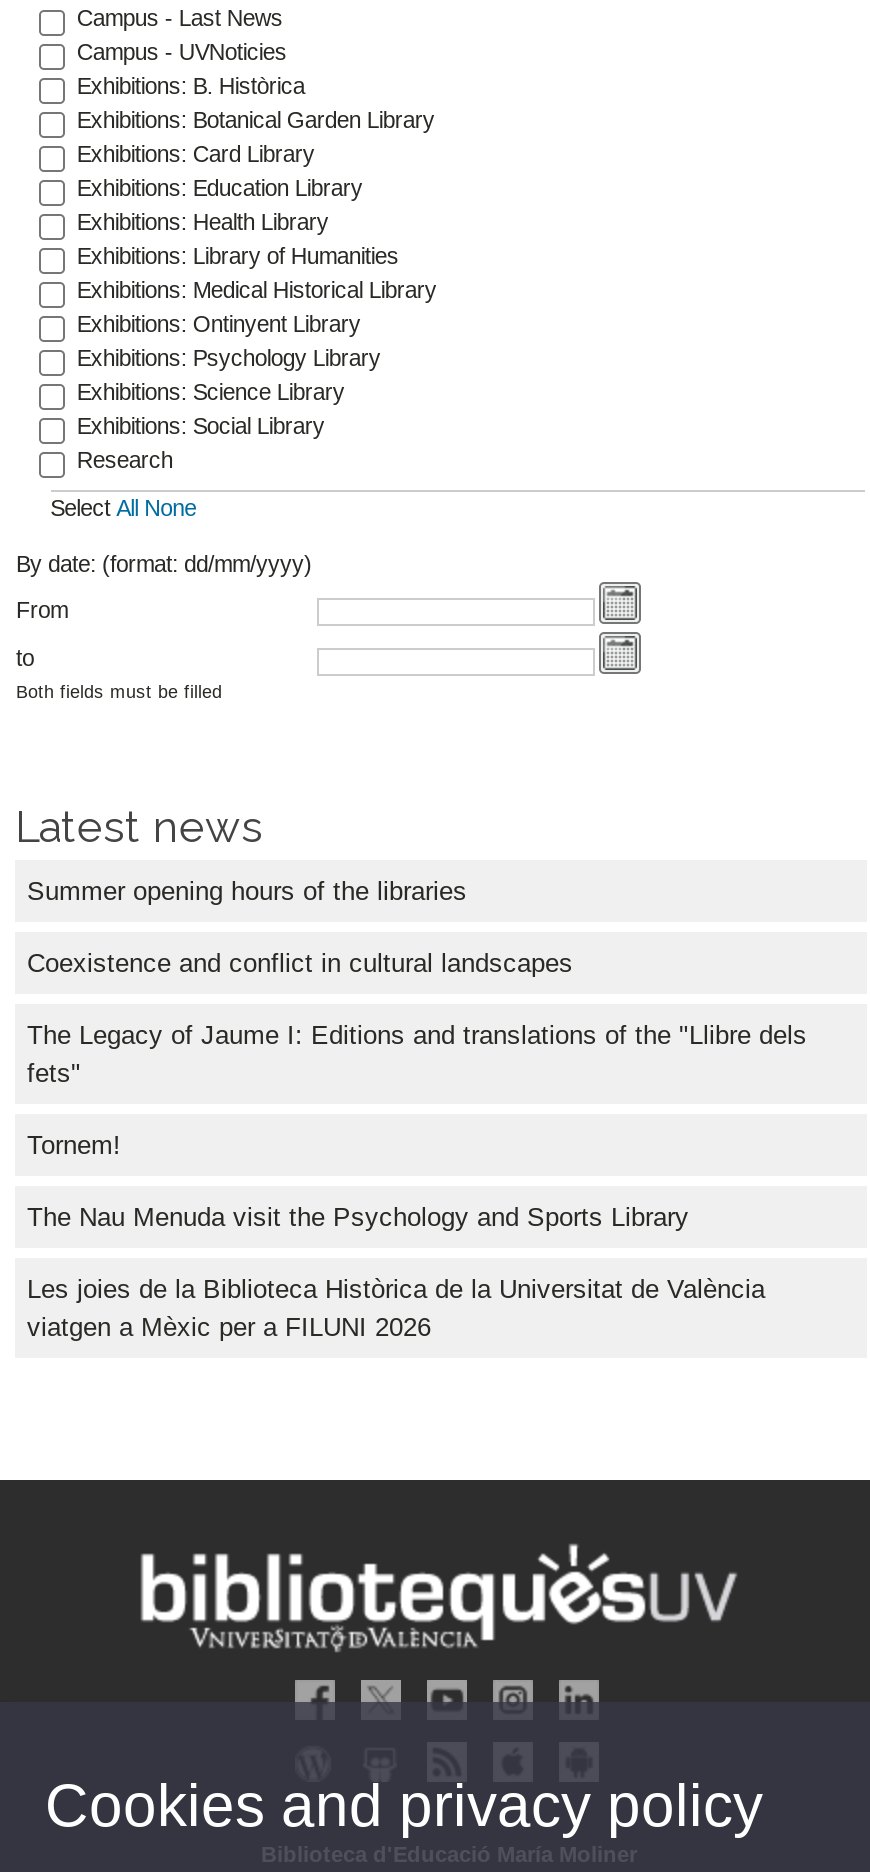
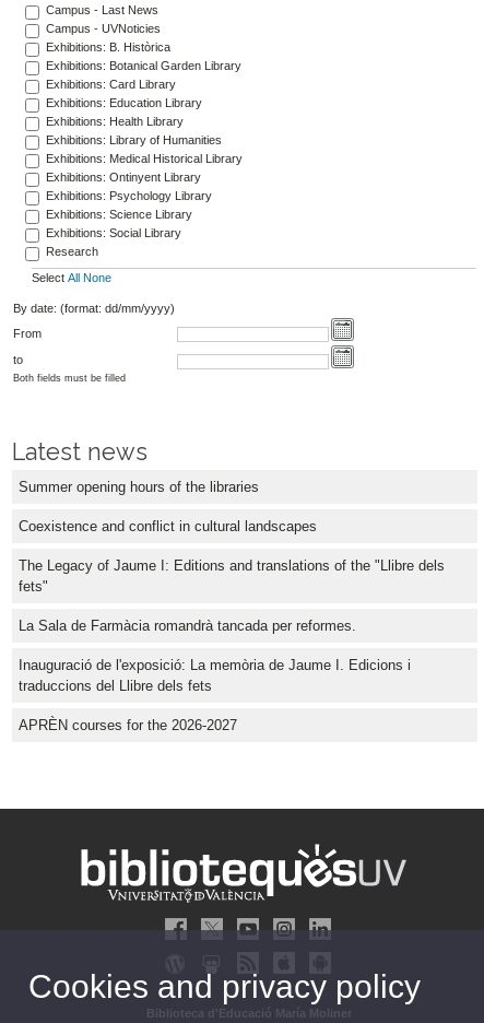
- Tornem!
+ La Sala de Farmàcia romandrà tancada per reformes.

- The Nau Menuda visit the Psychology and Sports Library
+ Inauguració de l'exposició: La memòria de Jaume I. Edicions i
+ traduccions del Llibre dels fets

- Les joies de la Biblioteca Històrica de la Universitat de València
- viatgen a Mèxic per a FILUNI 2026
+ APRÈN courses for the 2026-2027
